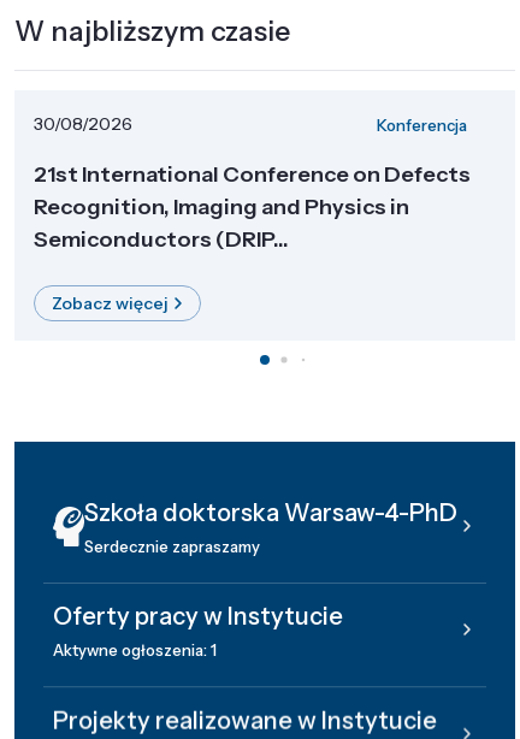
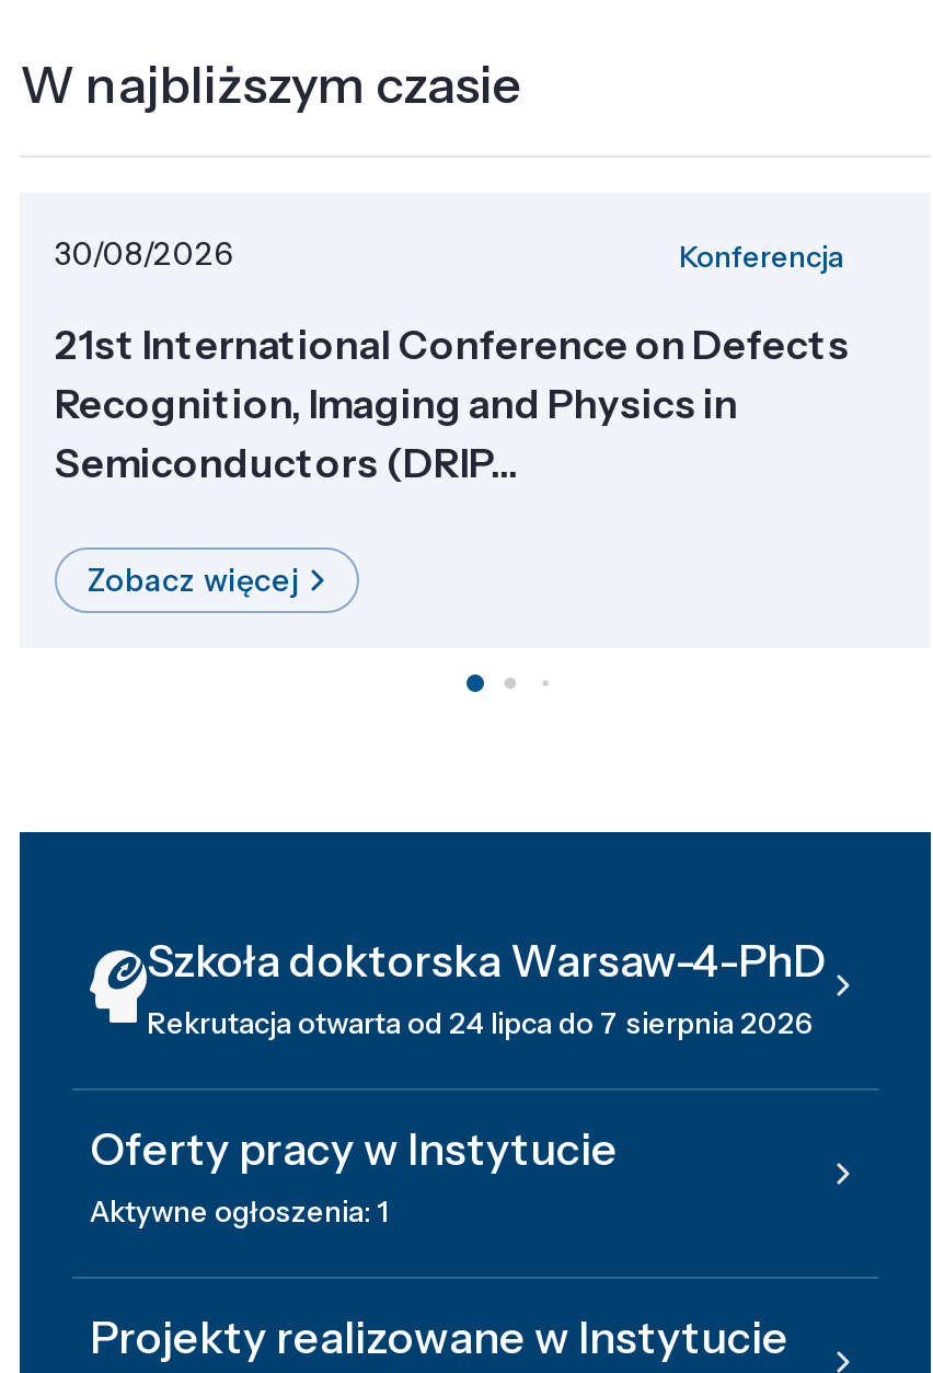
- Serdecznie zapraszamy
+ Rekrutacja otwarta od 24 lipca do 7 sierpnia 2026
